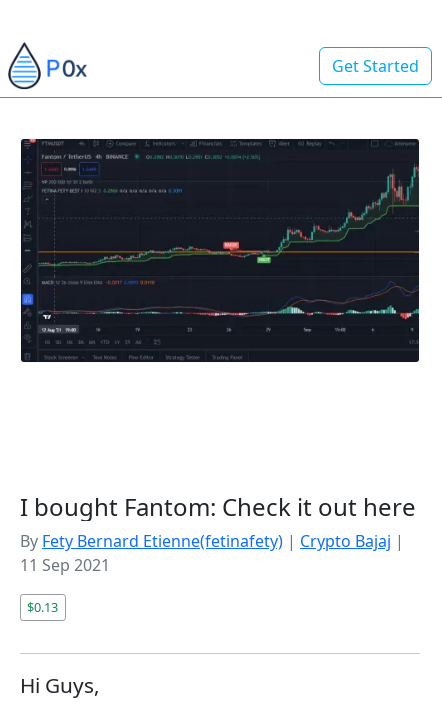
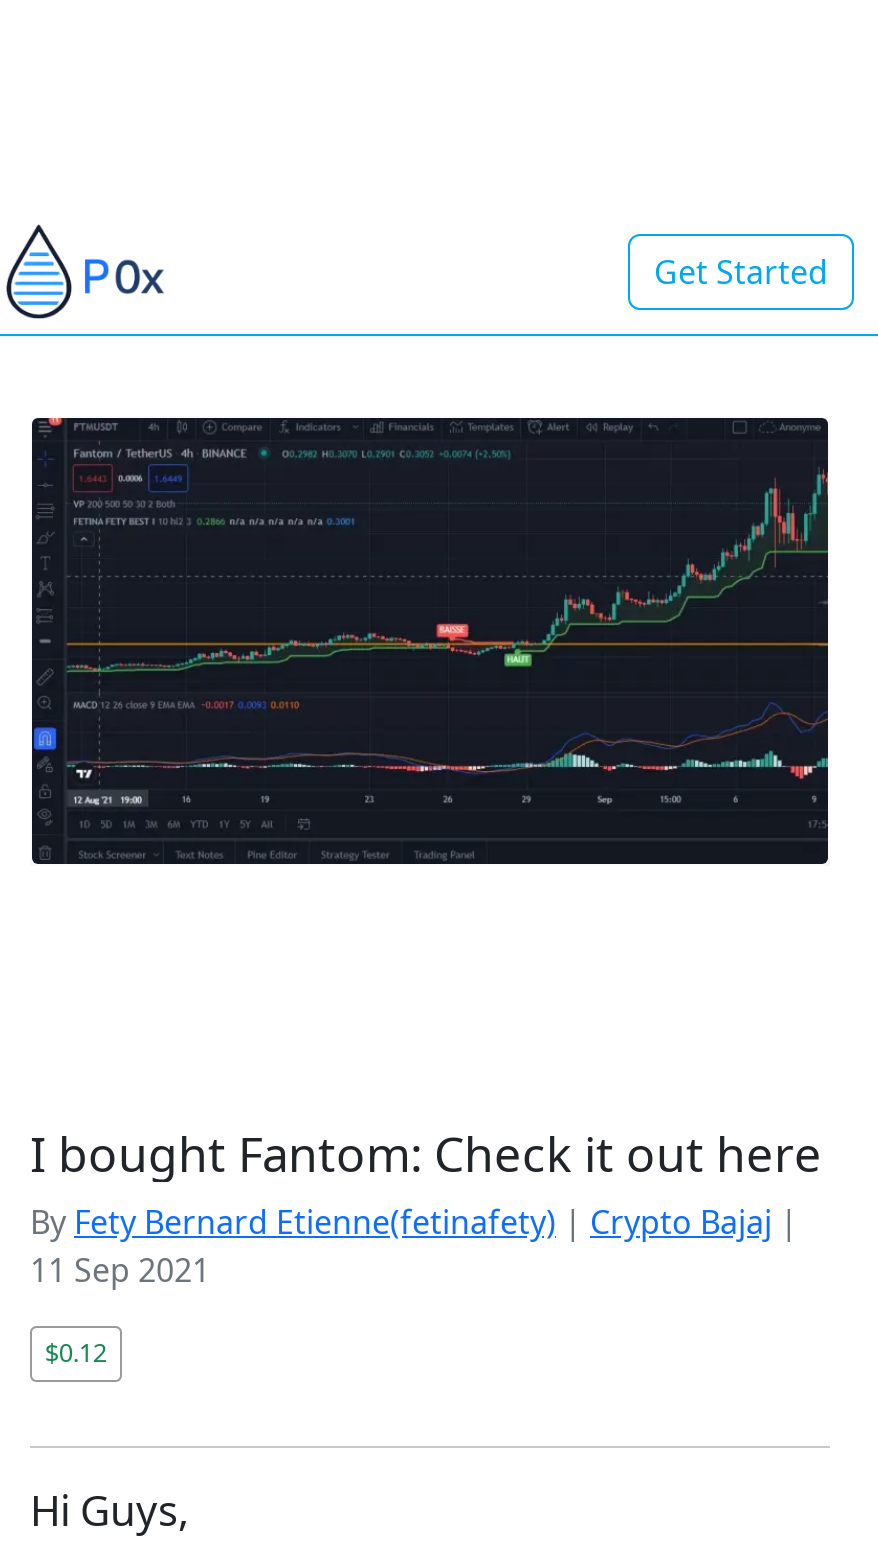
- $0.13
+ $0.12
